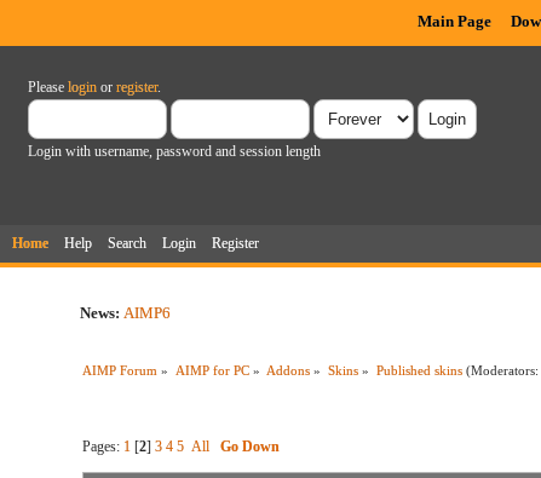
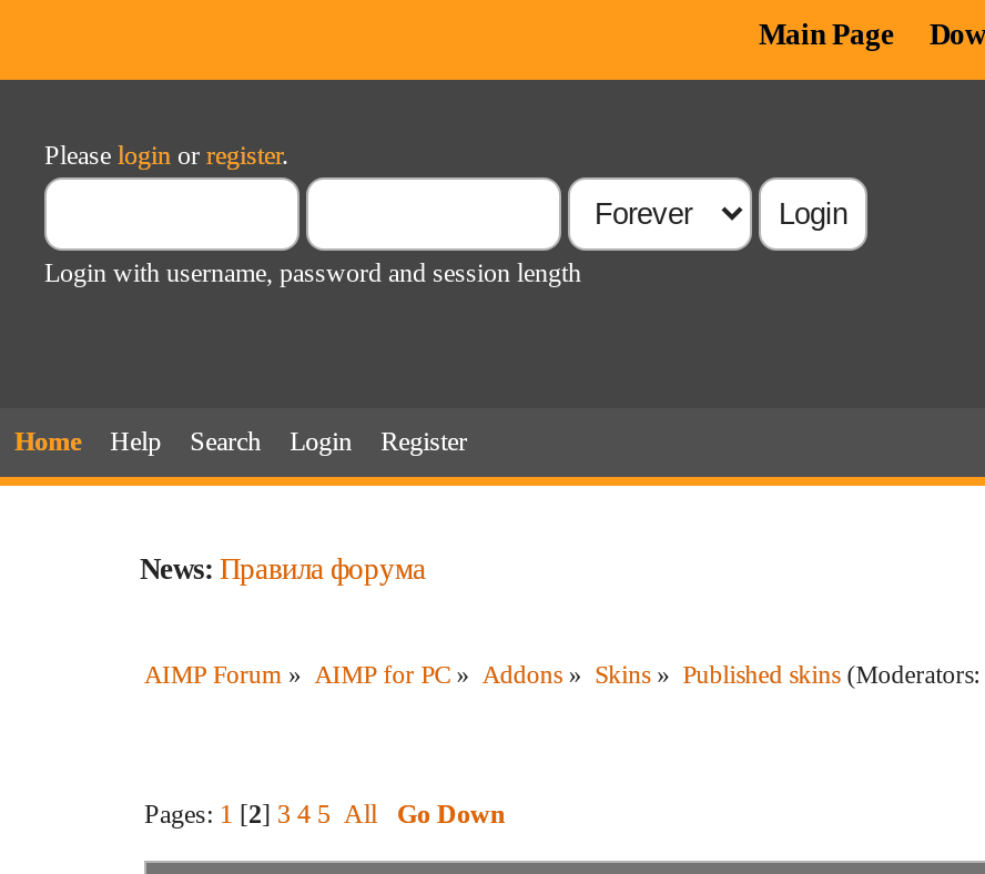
- News: AIMP6
+ News: Правила форума
